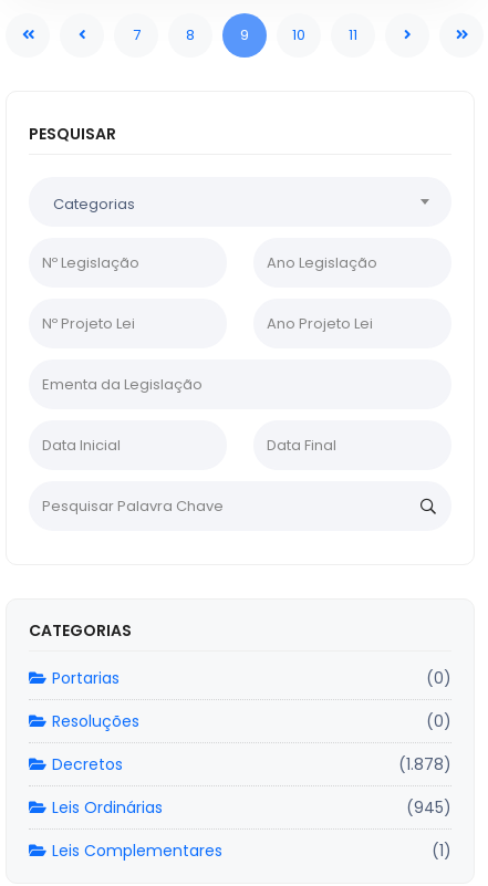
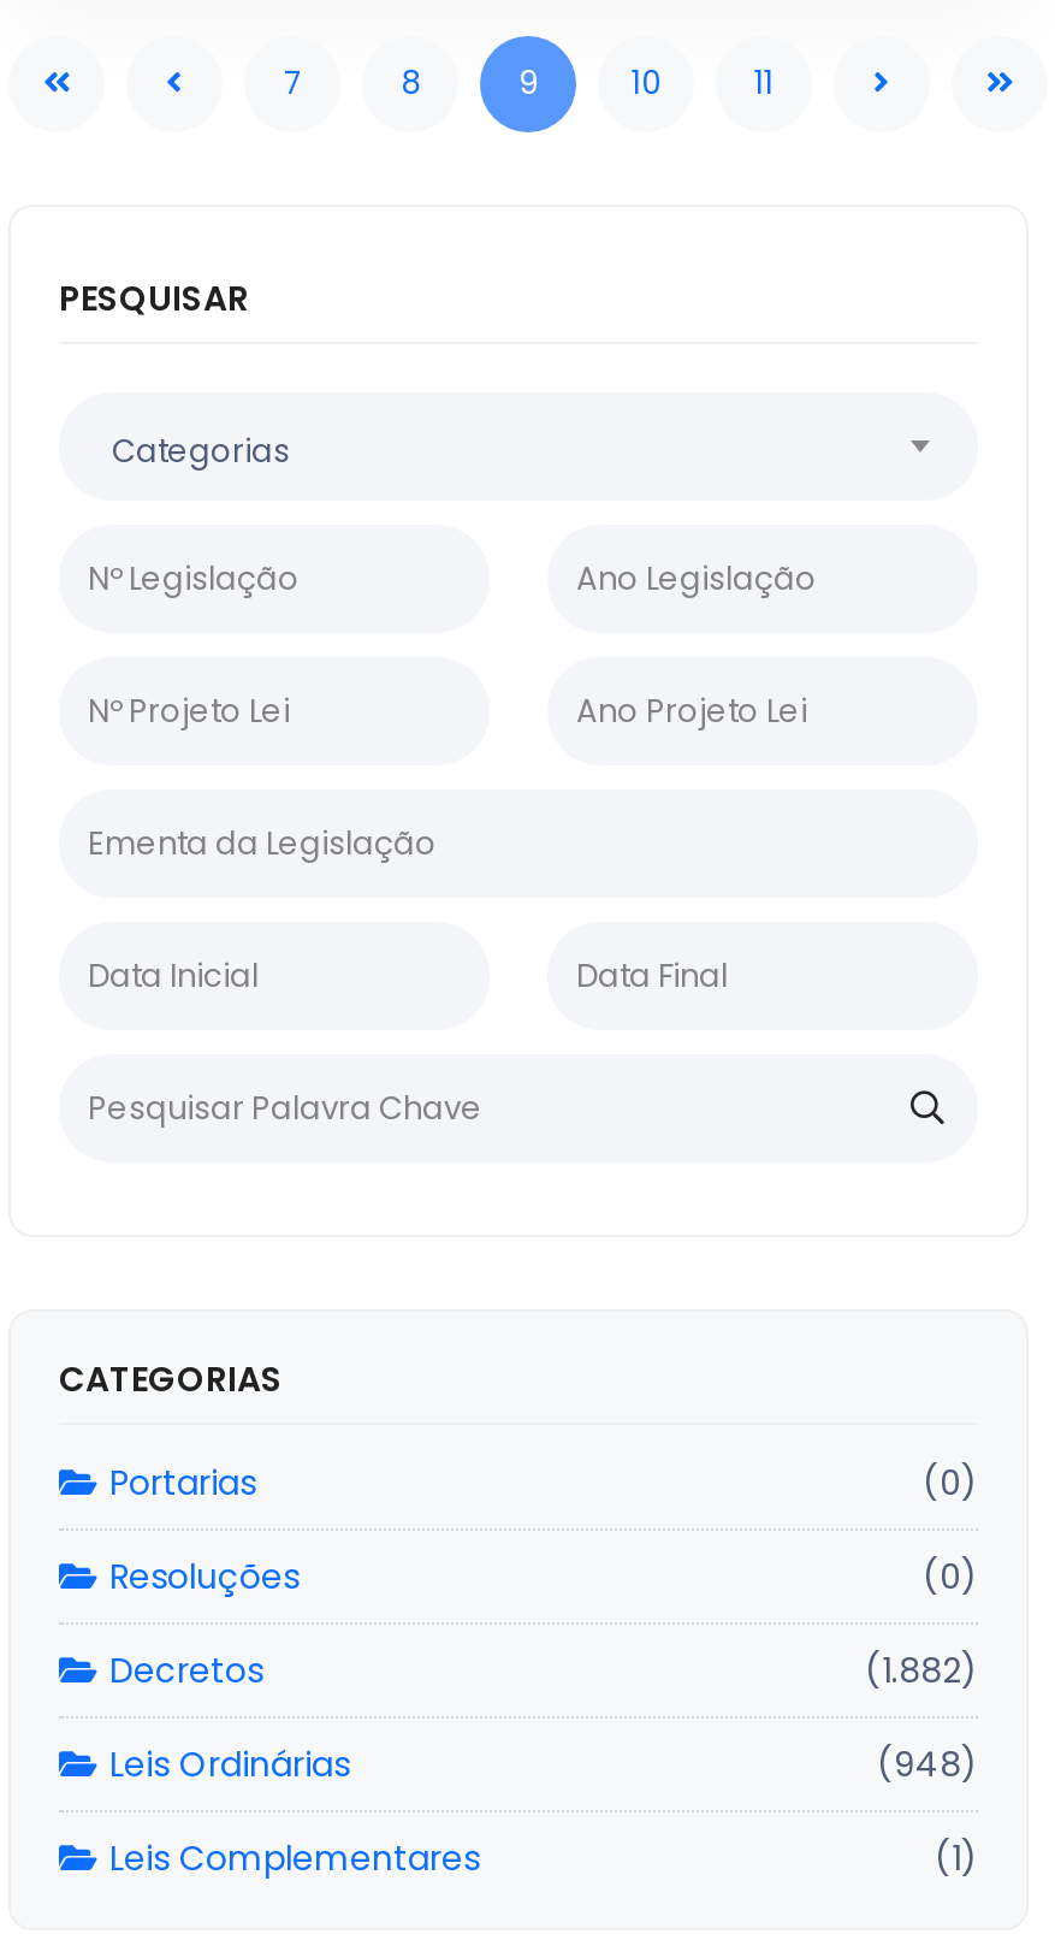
- (1.878)
+ (1.882)

- (945)
+ (948)
